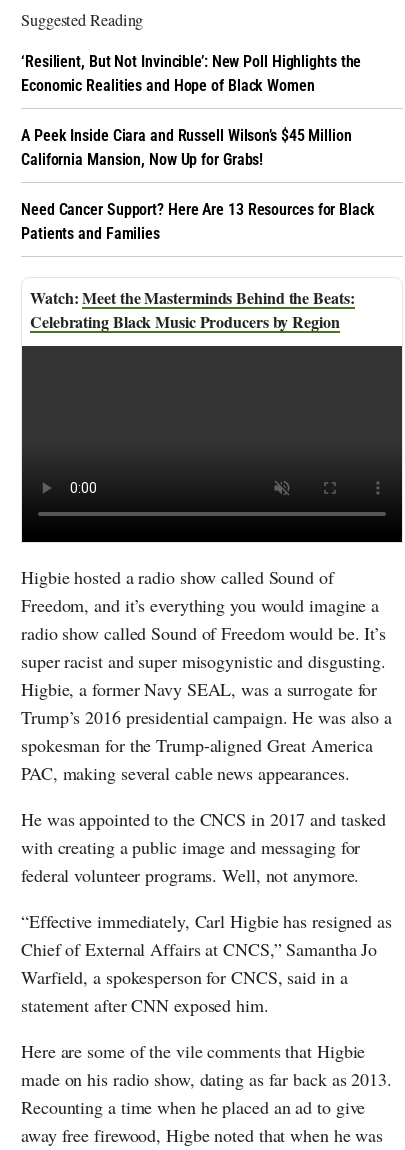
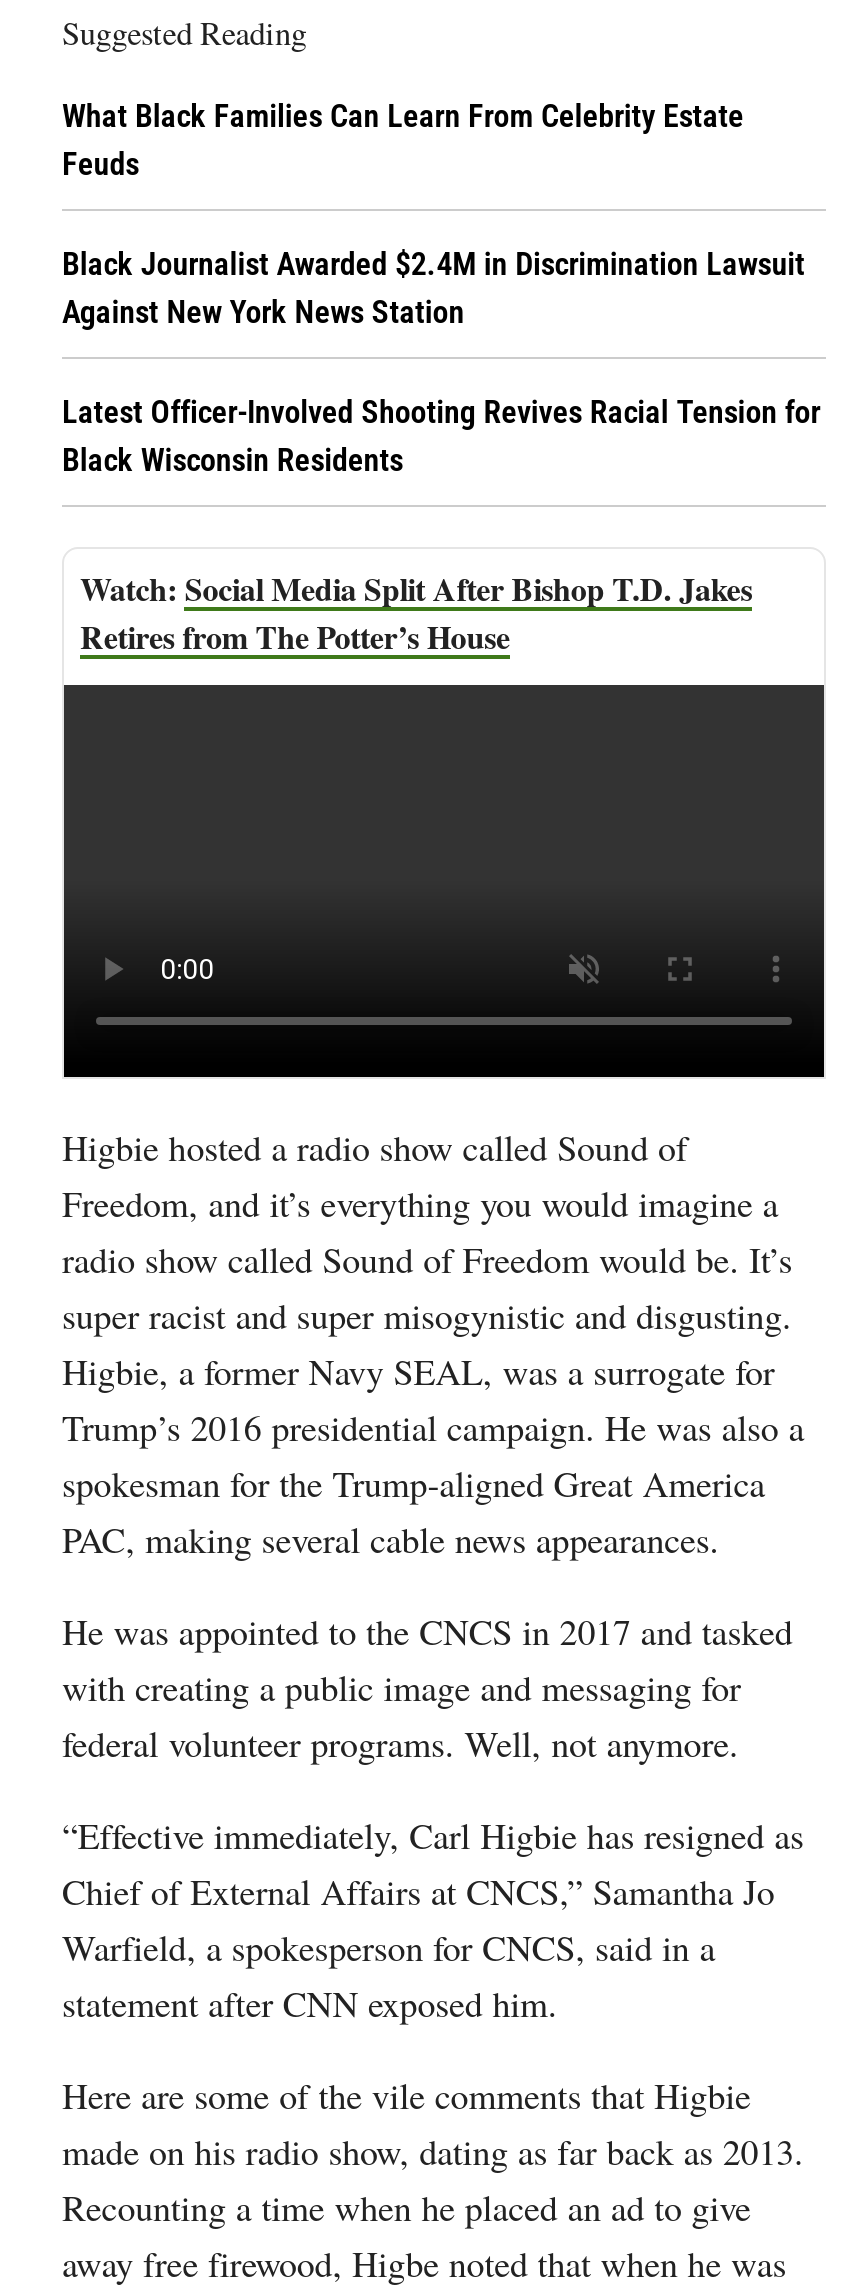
- ‘Resilient, But Not Invincible’: New Poll Highlights the
- Economic Realities and Hope of Black Women
+ What Black Families Can Learn From Celebrity Estate
+ Feuds

- A Peek Inside Ciara and Russell Wilson’s $45 Million
- California Mansion, Now Up for Grabs!
+ Black Journalist Awarded $2.4M in Discrimination Lawsuit
+ Against New York News Station

- Need Cancer Support? Here Are 13 Resources for Black
- Patients and Families
+ Latest Officer-Involved Shooting Revives Racial Tension for
+ Black Wisconsin Residents

- Meet the Masterminds Behind the Beats:
- Celebrating Black Music Producers by Region
+ Social Media Split After Bishop T.D. Jakes
+ Retires from The Potter’s House
